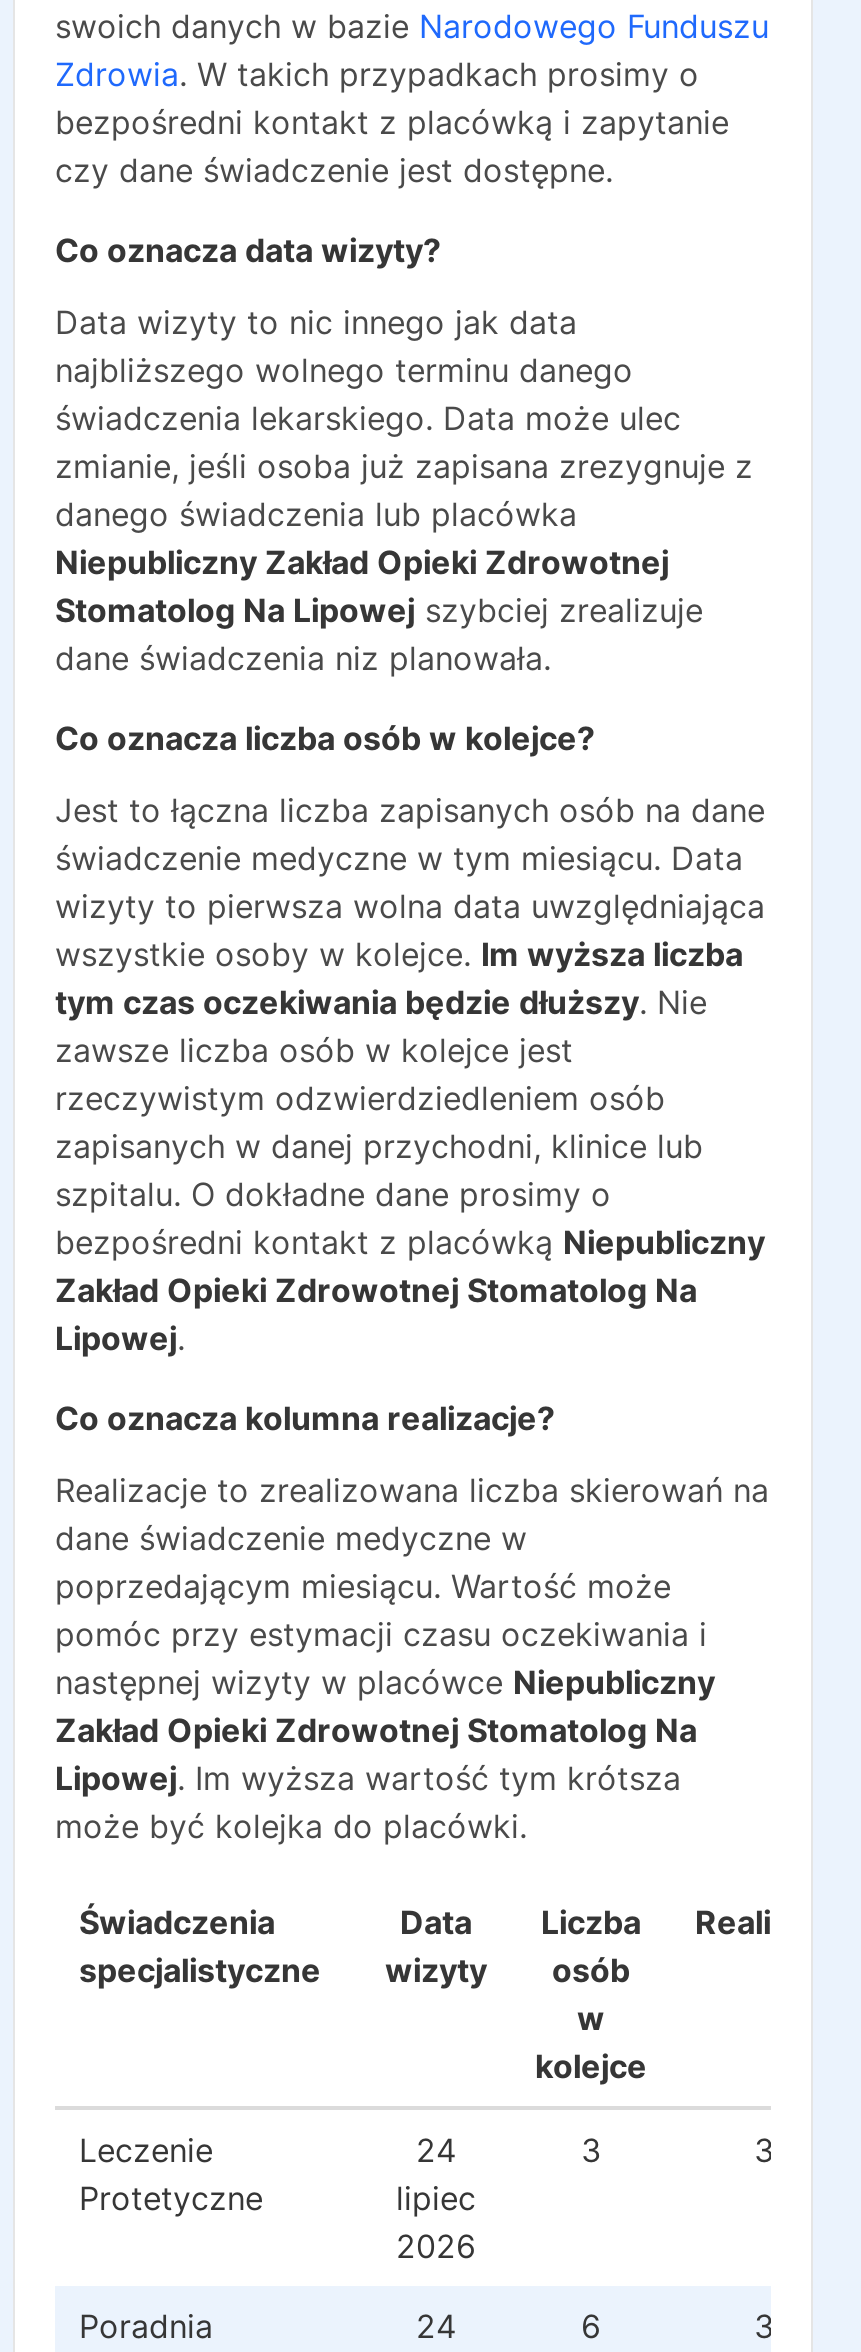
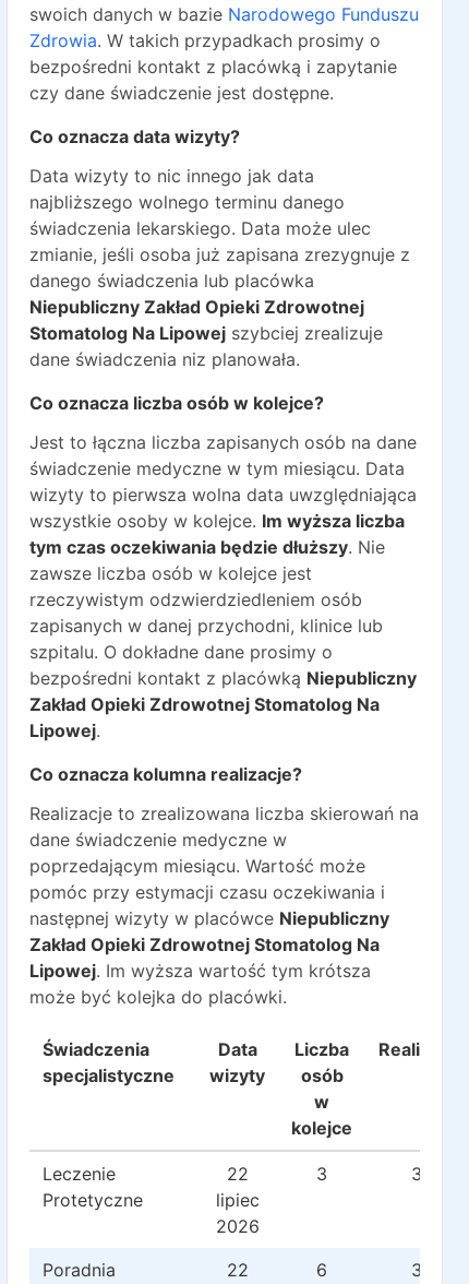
- 24
+ 22

- 24
+ 22
